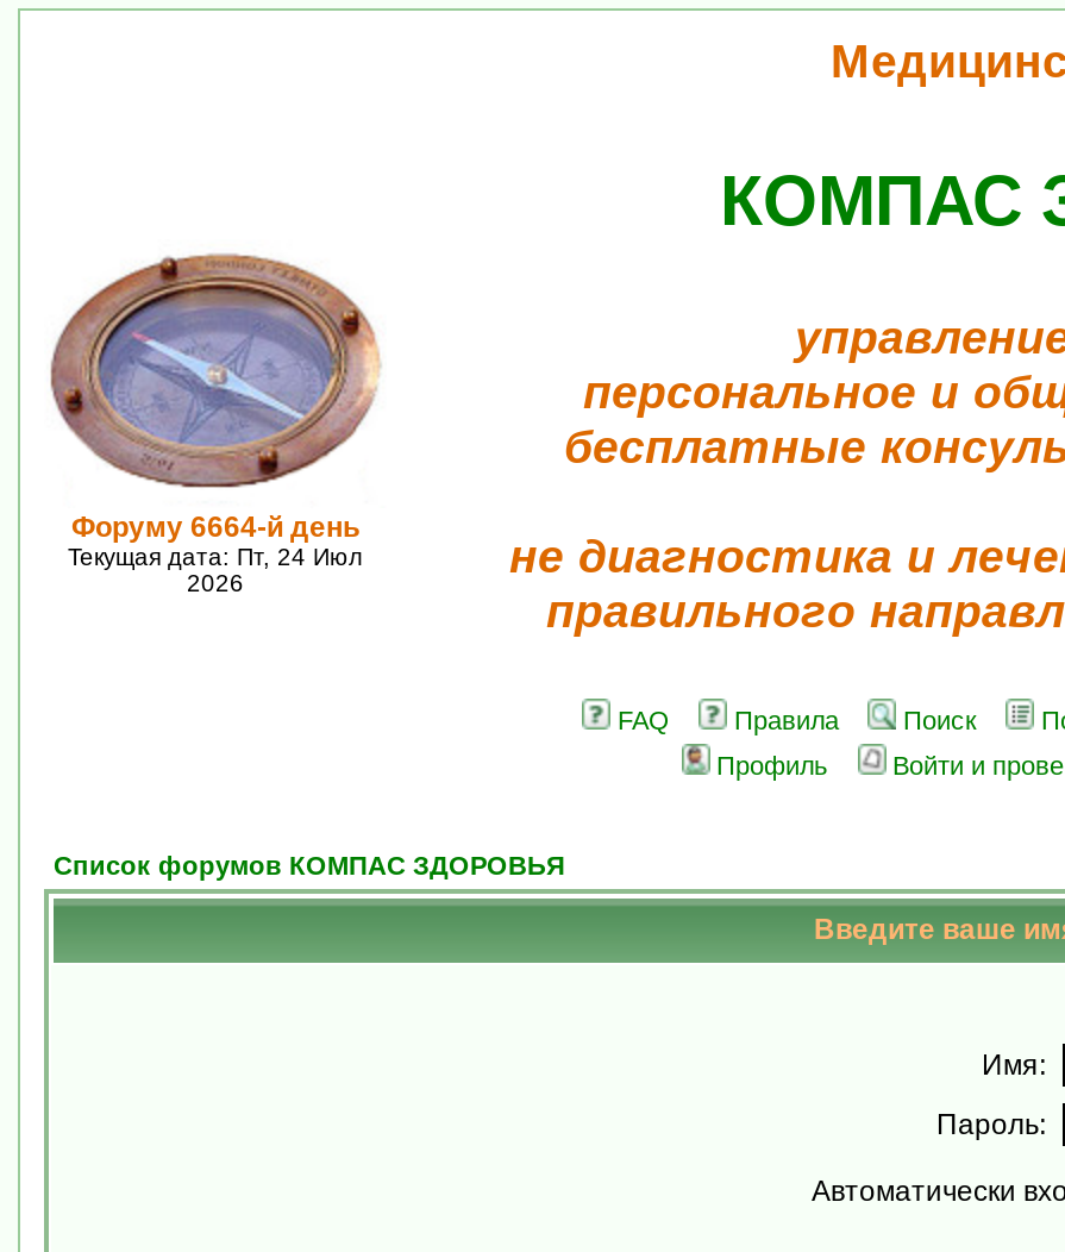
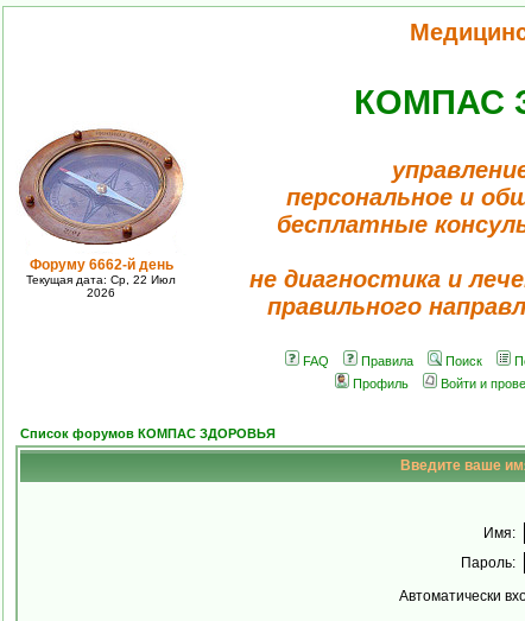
- Форуму 6664-й день
+ Форуму 6662-й день

- Текущая дата: Пт, 24 Июл
+ Текущая дата: Ср, 22 Июл
